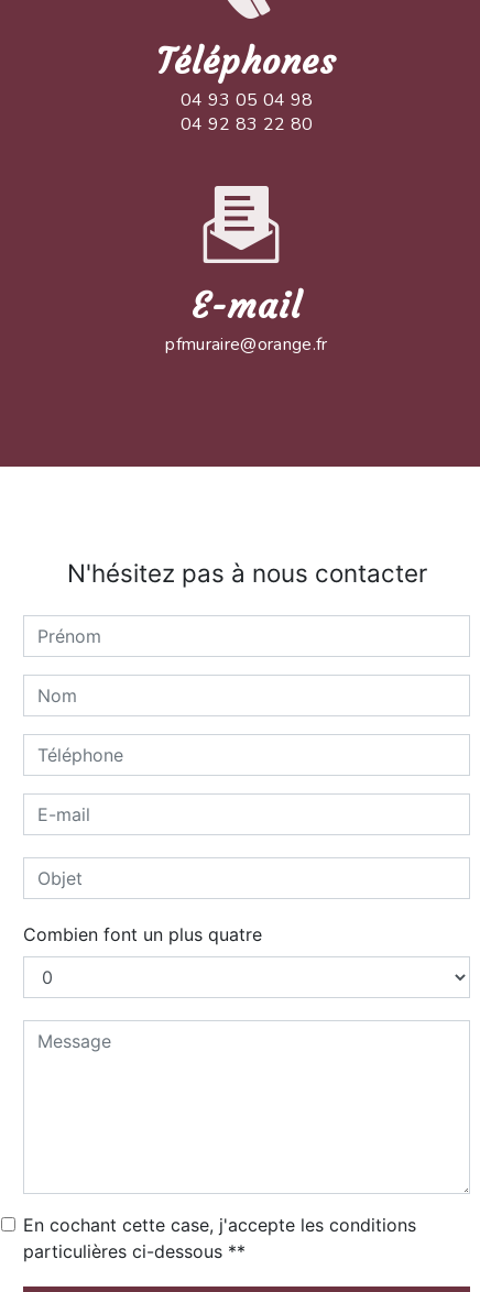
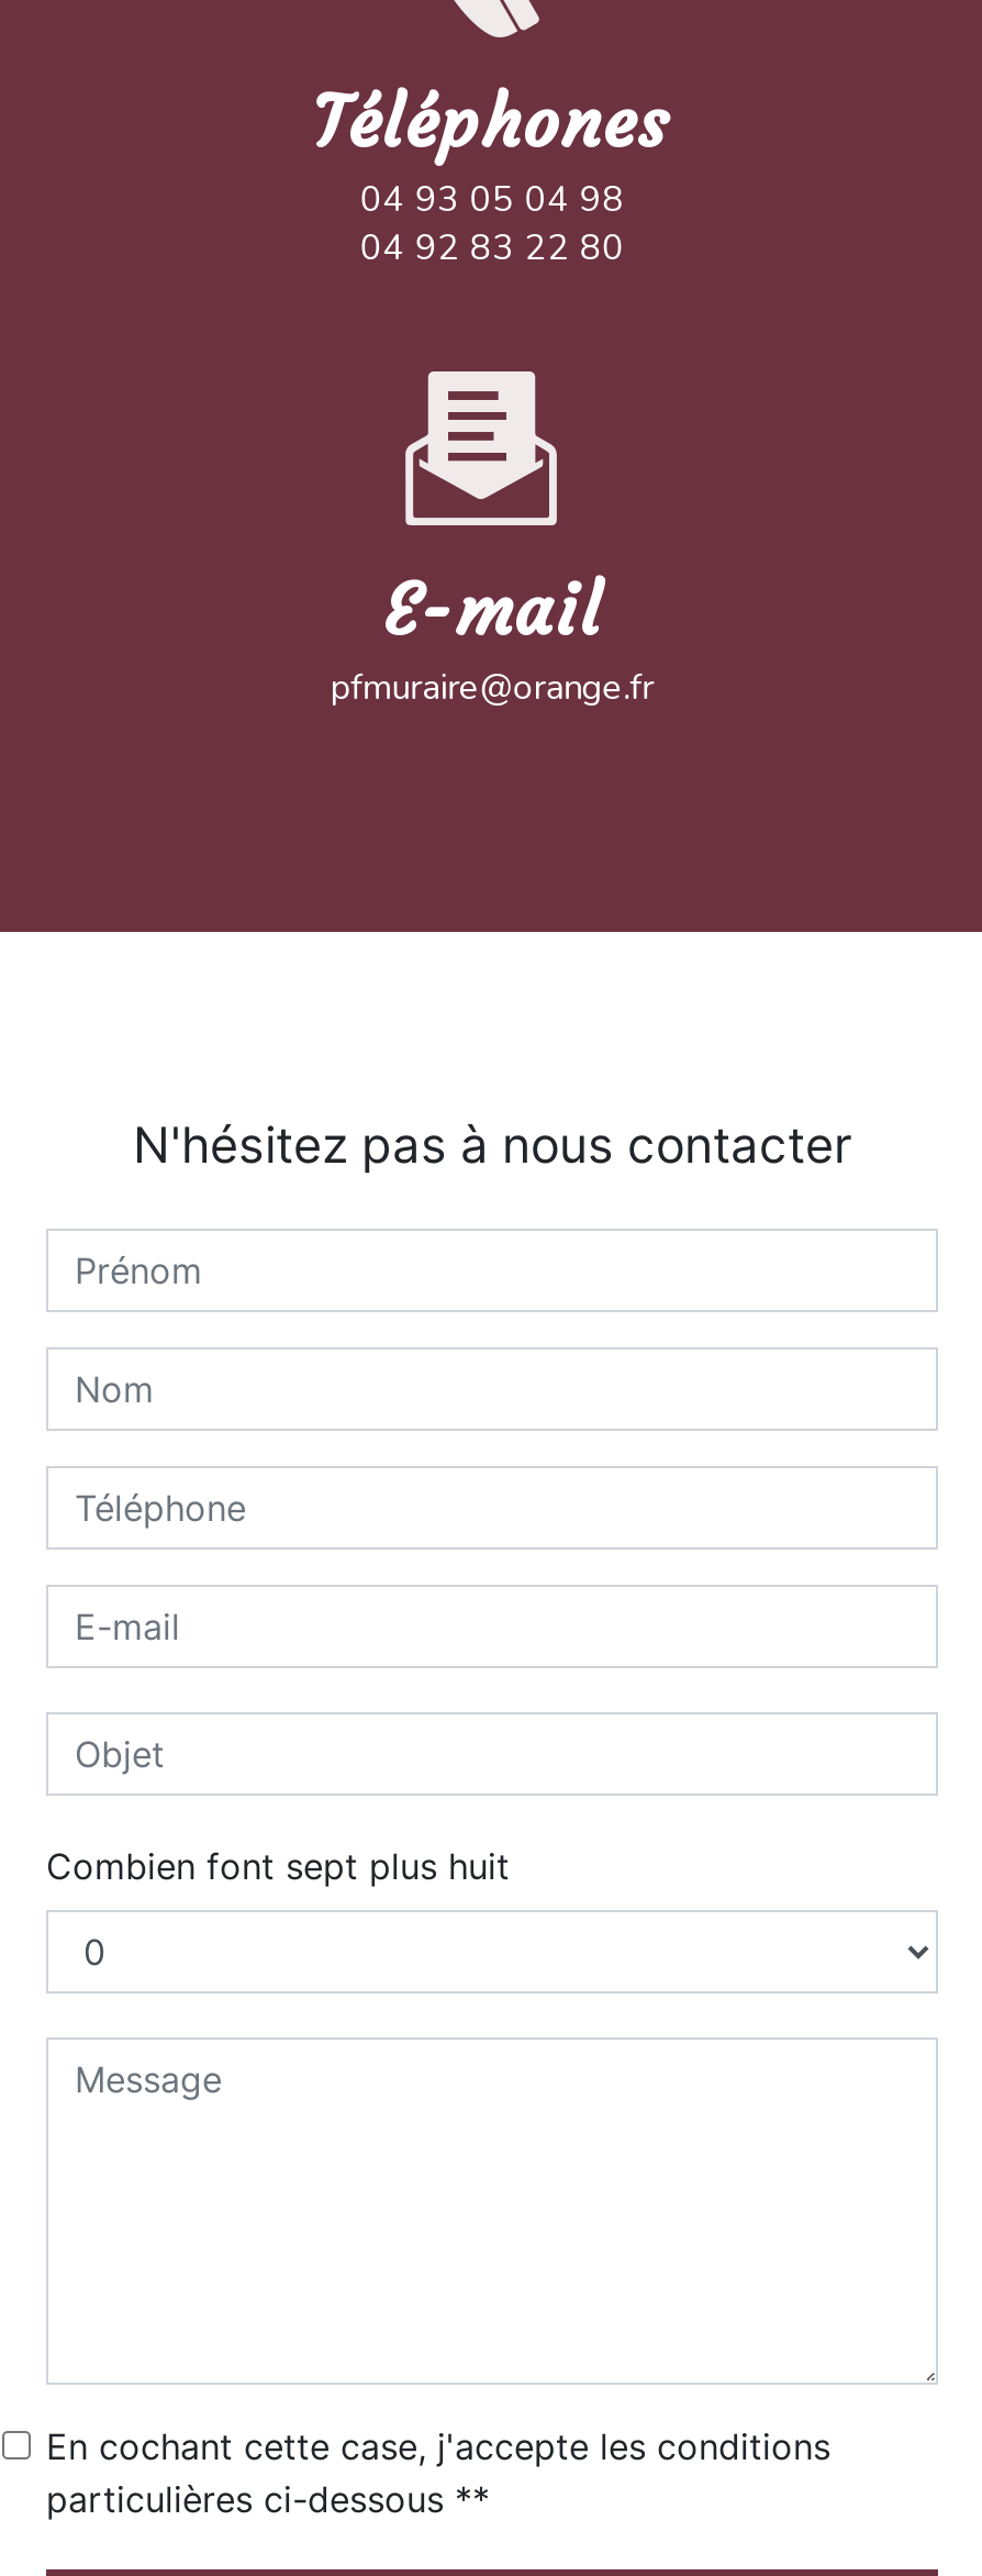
- Combien font un plus quatre
+ Combien font sept plus huit
